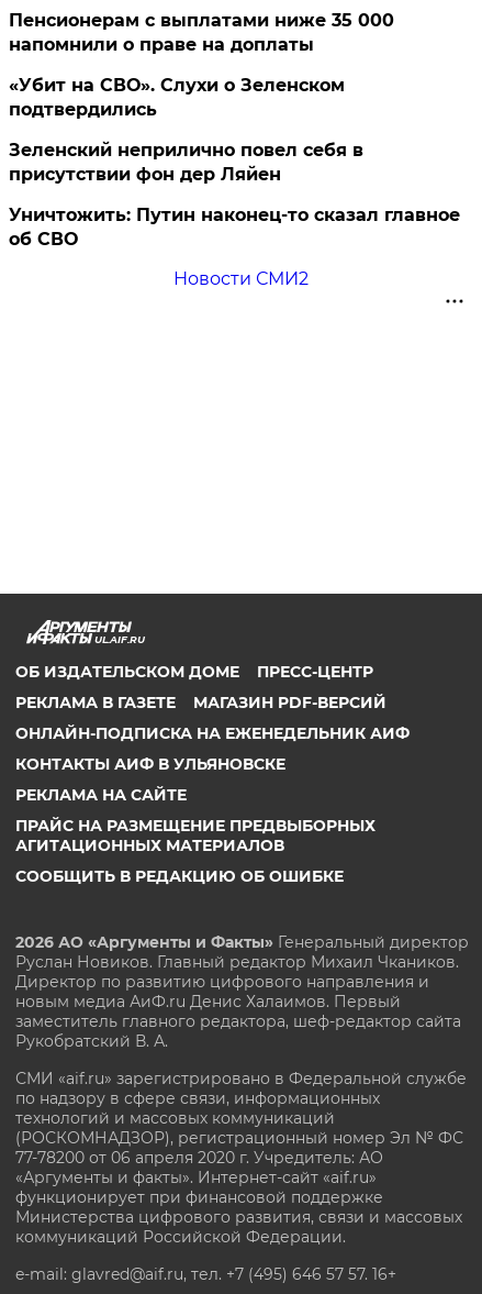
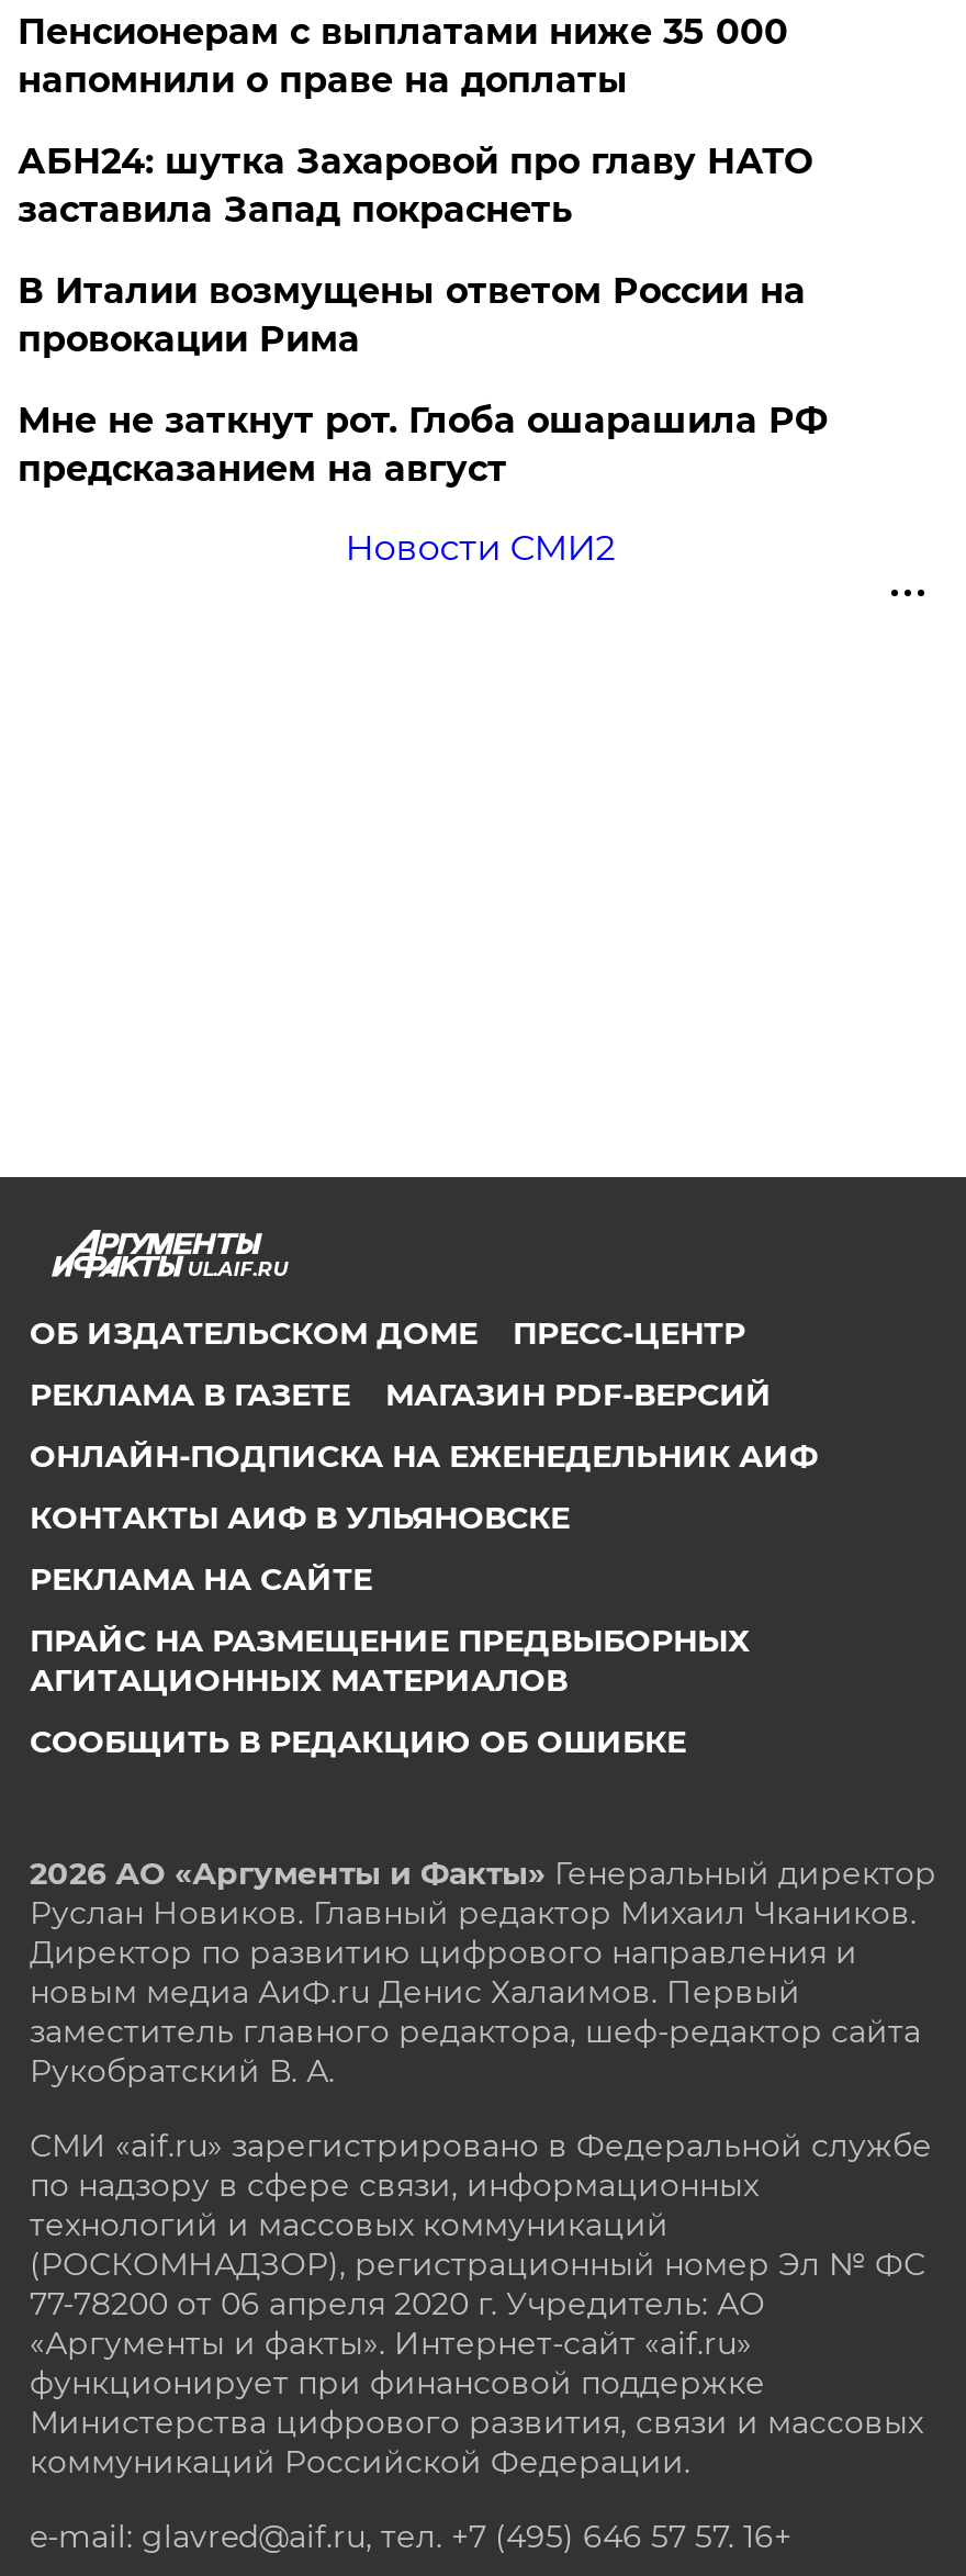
- «Убит на СВО». Слухи о Зеленском
- подтвердились
+ АБН24: шутка Захаровой про главу НАТО
+ заставила Запад покраснеть

- Зеленский неприлично повел cебя в
- присутствии фон дер Ляйен
+ В Италии возмущены ответом России на
+ провокации Рима

- Уничтожить: Путин наконец-то сказал главное
- об СВО
+ Мне не заткнут рот. Глоба ошарашила РФ
+ предсказанием на август
